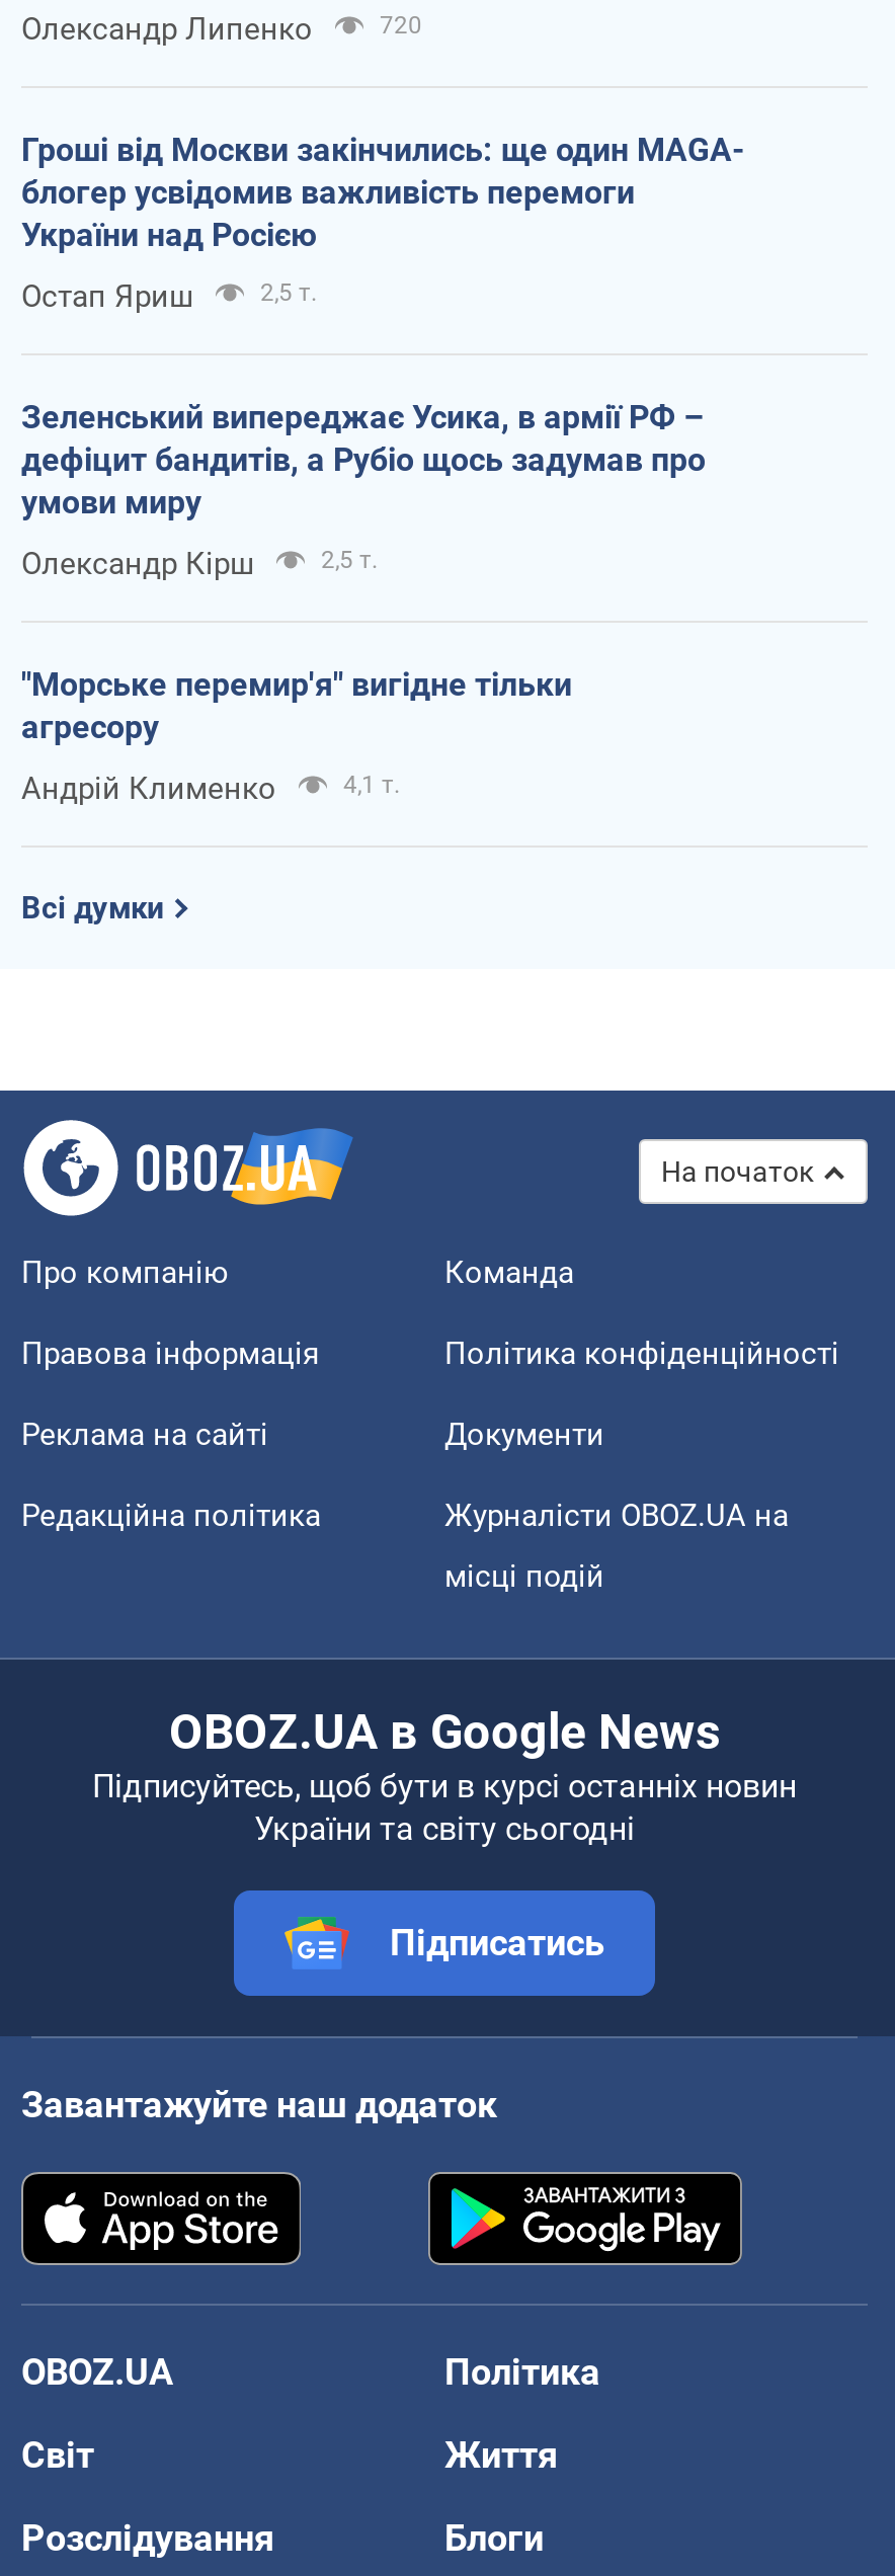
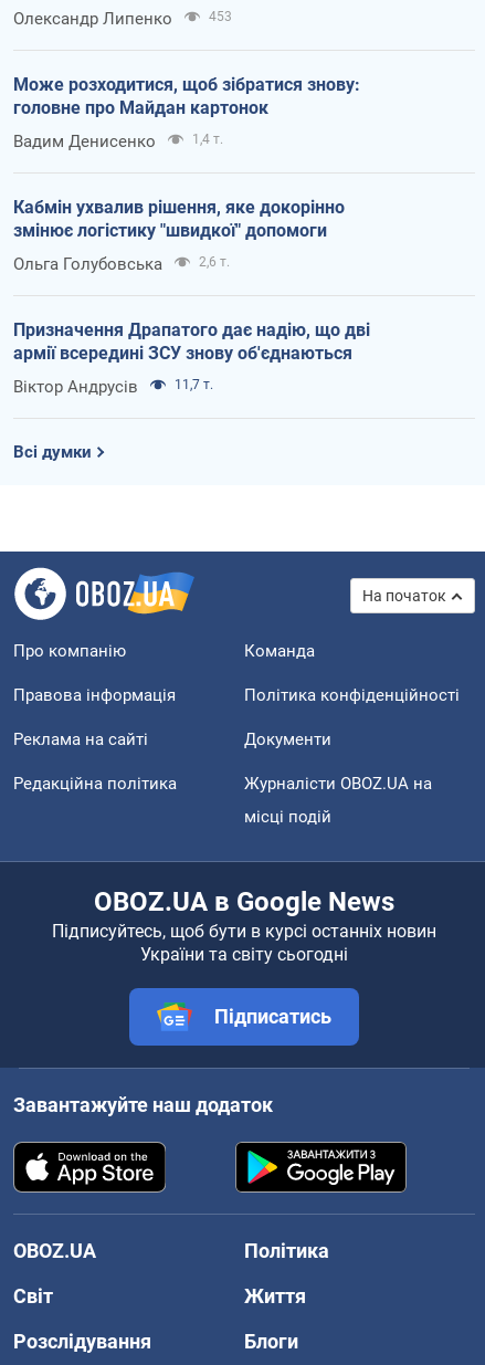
- 720
+ 453

- Гроші від Москви закінчились: ще один MAGA-
- блогер усвідомив важливість перемоги
- України над Росією
+ Може розходитися, щоб зібратися знову:
+ головне про Майдан картонок

- Остап Яриш
- 2,5 т.
+ Вадим Денисенко
+ 1,4 т.

- Зеленський випереджає Усика, в армії РФ –
- дефіцит бандитів, а Рубіо щось задумав про
- умови миру
+ Кабмін ухвалив рішення, яке докорінно
+ змінює логістику "швидкої" допомоги

- Олександр Кірш
- 2,5 т.
+ Ольга Голубовська
+ 2,6 т.

- "Морське перемир'я" вигідне тільки
- агресору
+ Призначення Драпатого дає надію, що дві
+ армії всередині ЗСУ знову об'єднаються

- Андрій Клименко
- 4,1 т.
+ Віктор Андрусів
+ 11,7 т.
